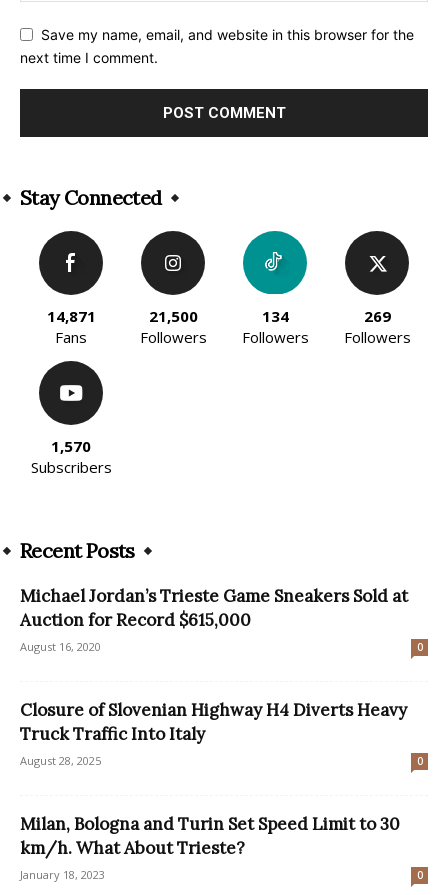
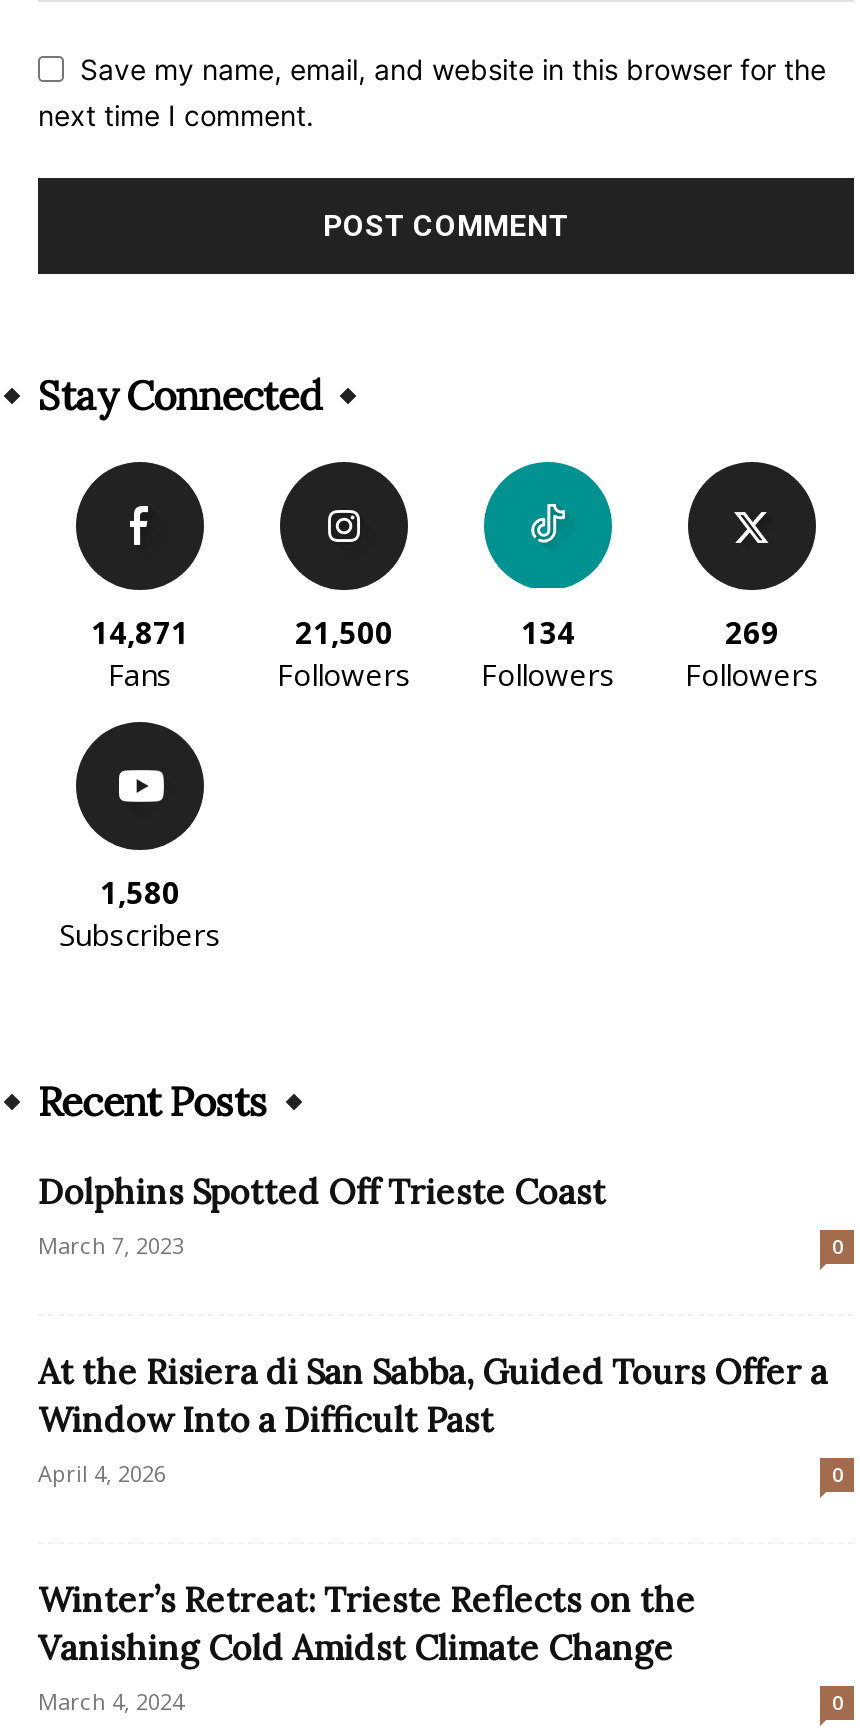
- 1,570
+ 1,580

- Michael Jordan’s Trieste Game Sneakers Sold at
- Auction for Record $615,000
- August 16, 2020
+ Dolphins Spotted Off Trieste Coast
+ March 7, 2023

- Closure of Slovenian Highway H4 Diverts Heavy
- Truck Traffic Into Italy
- August 28, 2025
+ At the Risiera di San Sabba, Guided Tours Offer a
+ Window Into a Difficult Past
+ April 4, 2026

- Milan, Bologna and Turin Set Speed Limit to 30
- km/h. What About Trieste?
- January 18, 2023
+ Winter’s Retreat: Trieste Reflects on the
+ Vanishing Cold Amidst Climate Change
+ March 4, 2024
